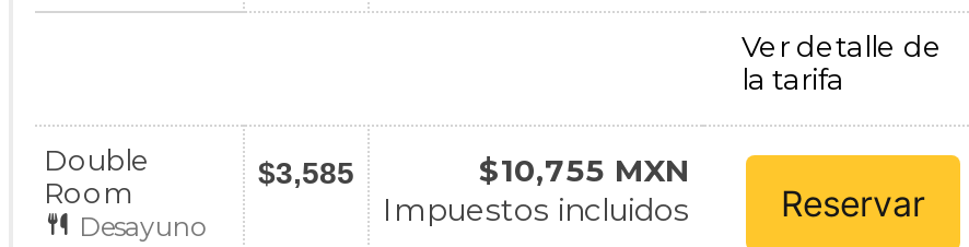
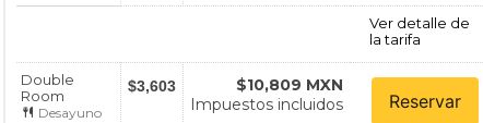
- $3,585
+ $3,603

- $10,755 MXN
+ $10,809 MXN
